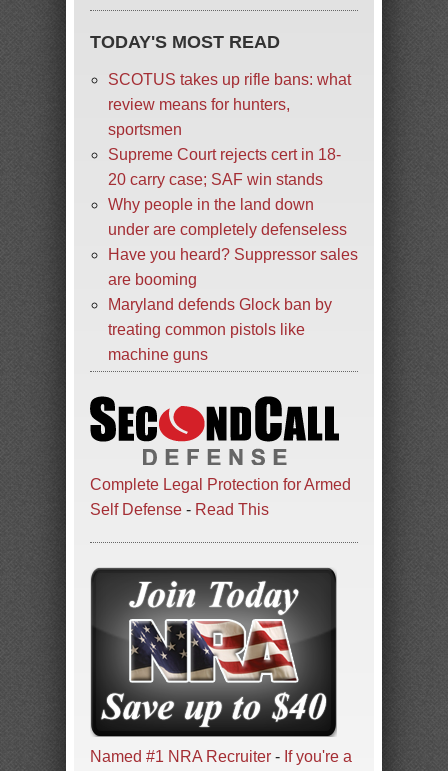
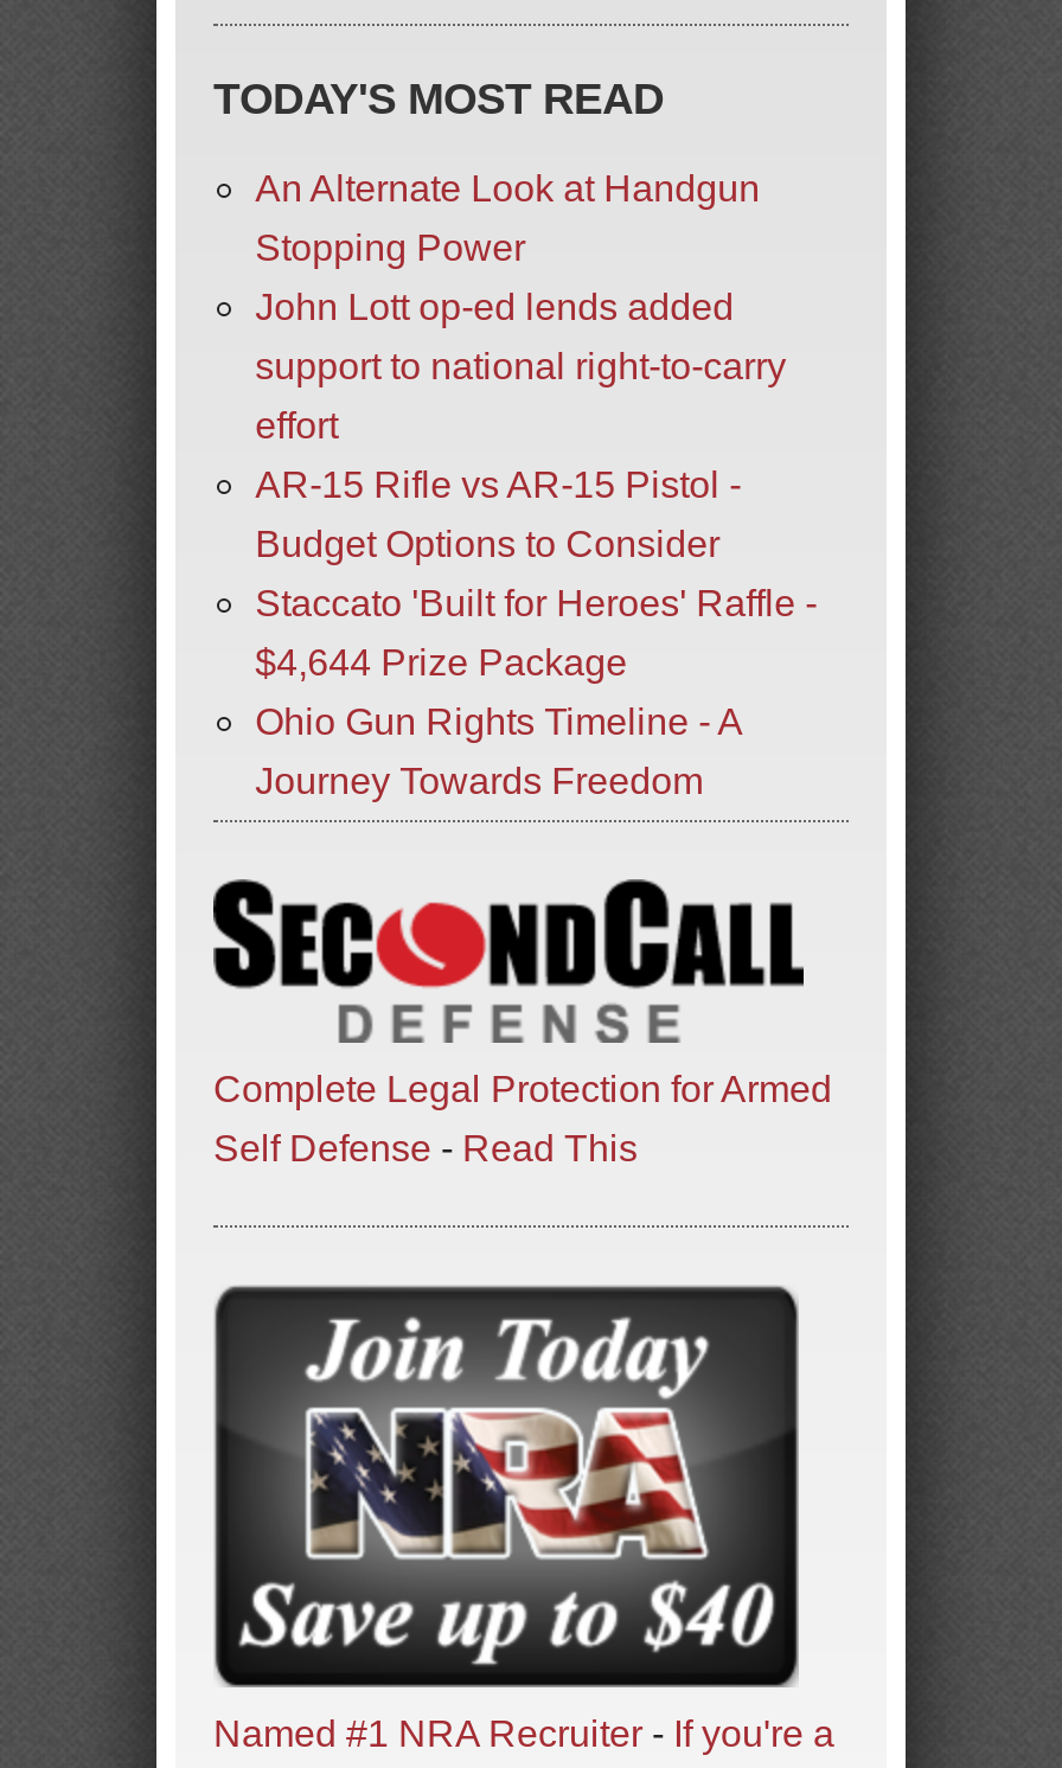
- SCOTUS takes up rifle bans: what
- review means for hunters,
- sportsmen
- Supreme Court rejects cert in 18-
- 20 carry case; SAF win stands
- Why people in the land down
- under are completely defenseless
- Have you heard? Suppressor sales
- are booming
- Maryland defends Glock ban by
- treating common pistols like
- machine guns
+ An Alternate Look at Handgun
+ Stopping Power
+ John Lott op-ed lends added
+ support to national right-to-carry
+ effort
+ AR-15 Rifle vs AR-15 Pistol -
+ Budget Options to Consider
+ Staccato 'Built for Heroes' Raffle -
+ $4,644 Prize Package
+ Ohio Gun Rights Timeline - A
+ Journey Towards Freedom
